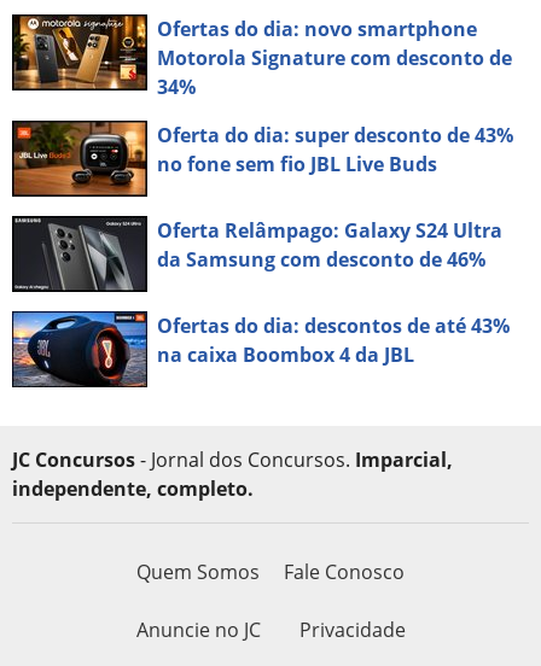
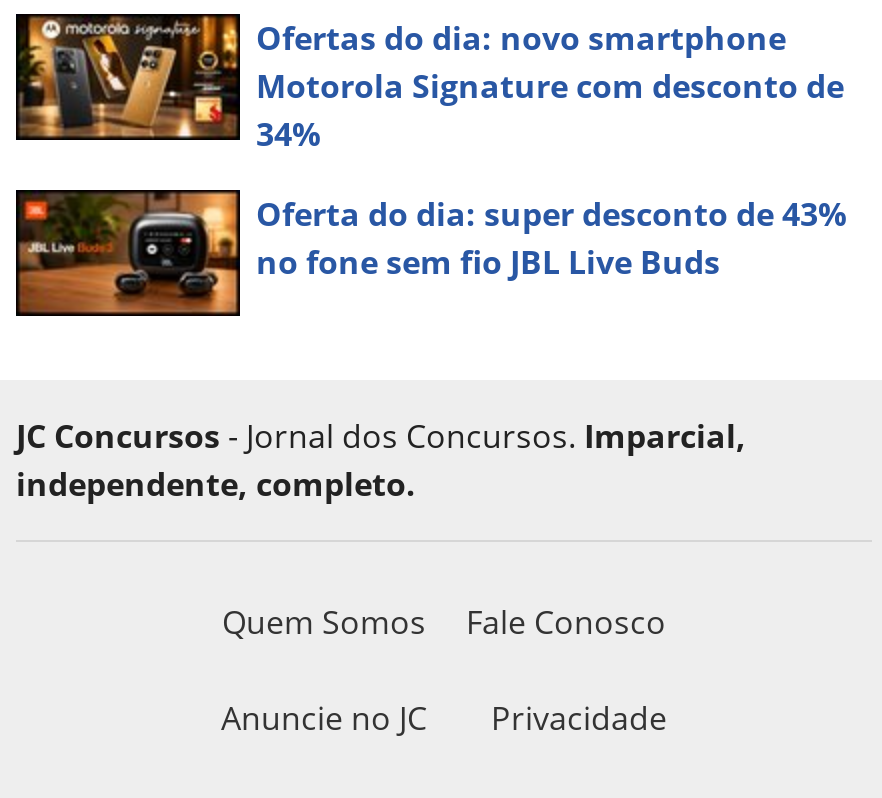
- [image]
- Oferta Relâmpago: Galaxy S24 Ultra
- da Samsung com desconto de 46%
- Ofertas do dia: descontos de até 43%
- na caixa Boombox 4 da JBL

- [image]
